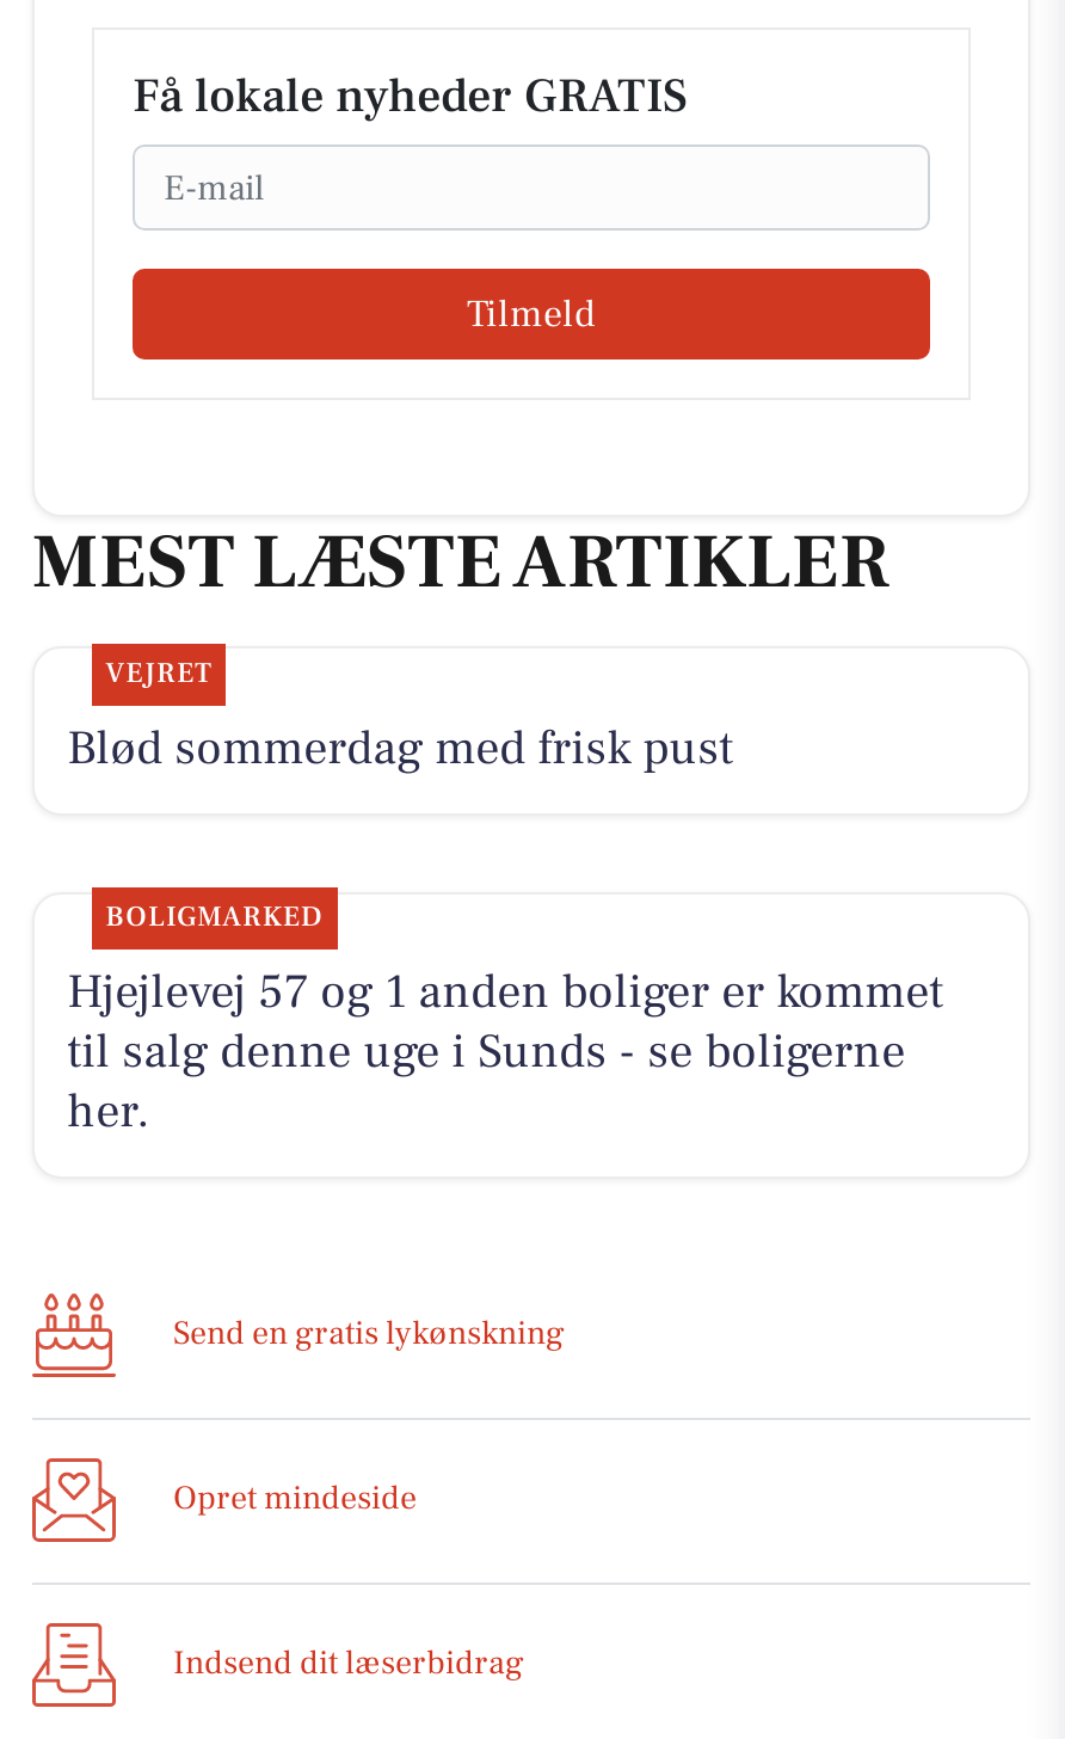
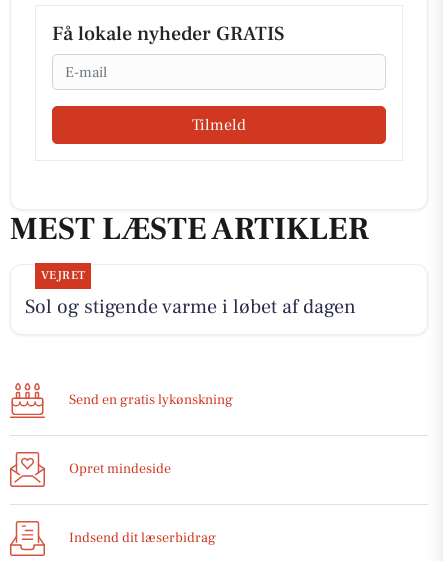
- Blød sommerdag med frisk pust
- BOLIGMARKED
- Hjejlevej 57 og 1 anden boliger er kommet
- til salg denne uge i Sunds - se boligerne
- her.
+ Sol og stigende varme i løbet af dagen
